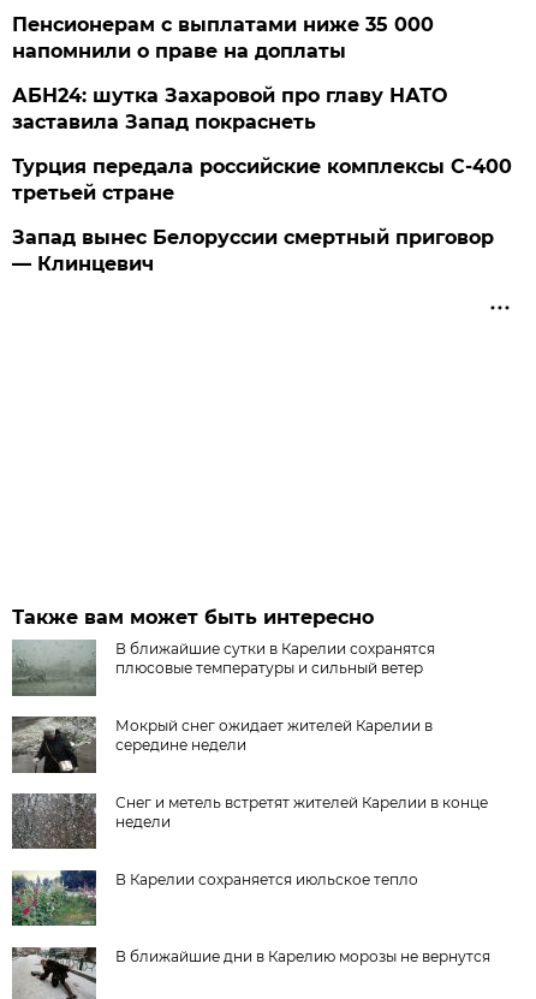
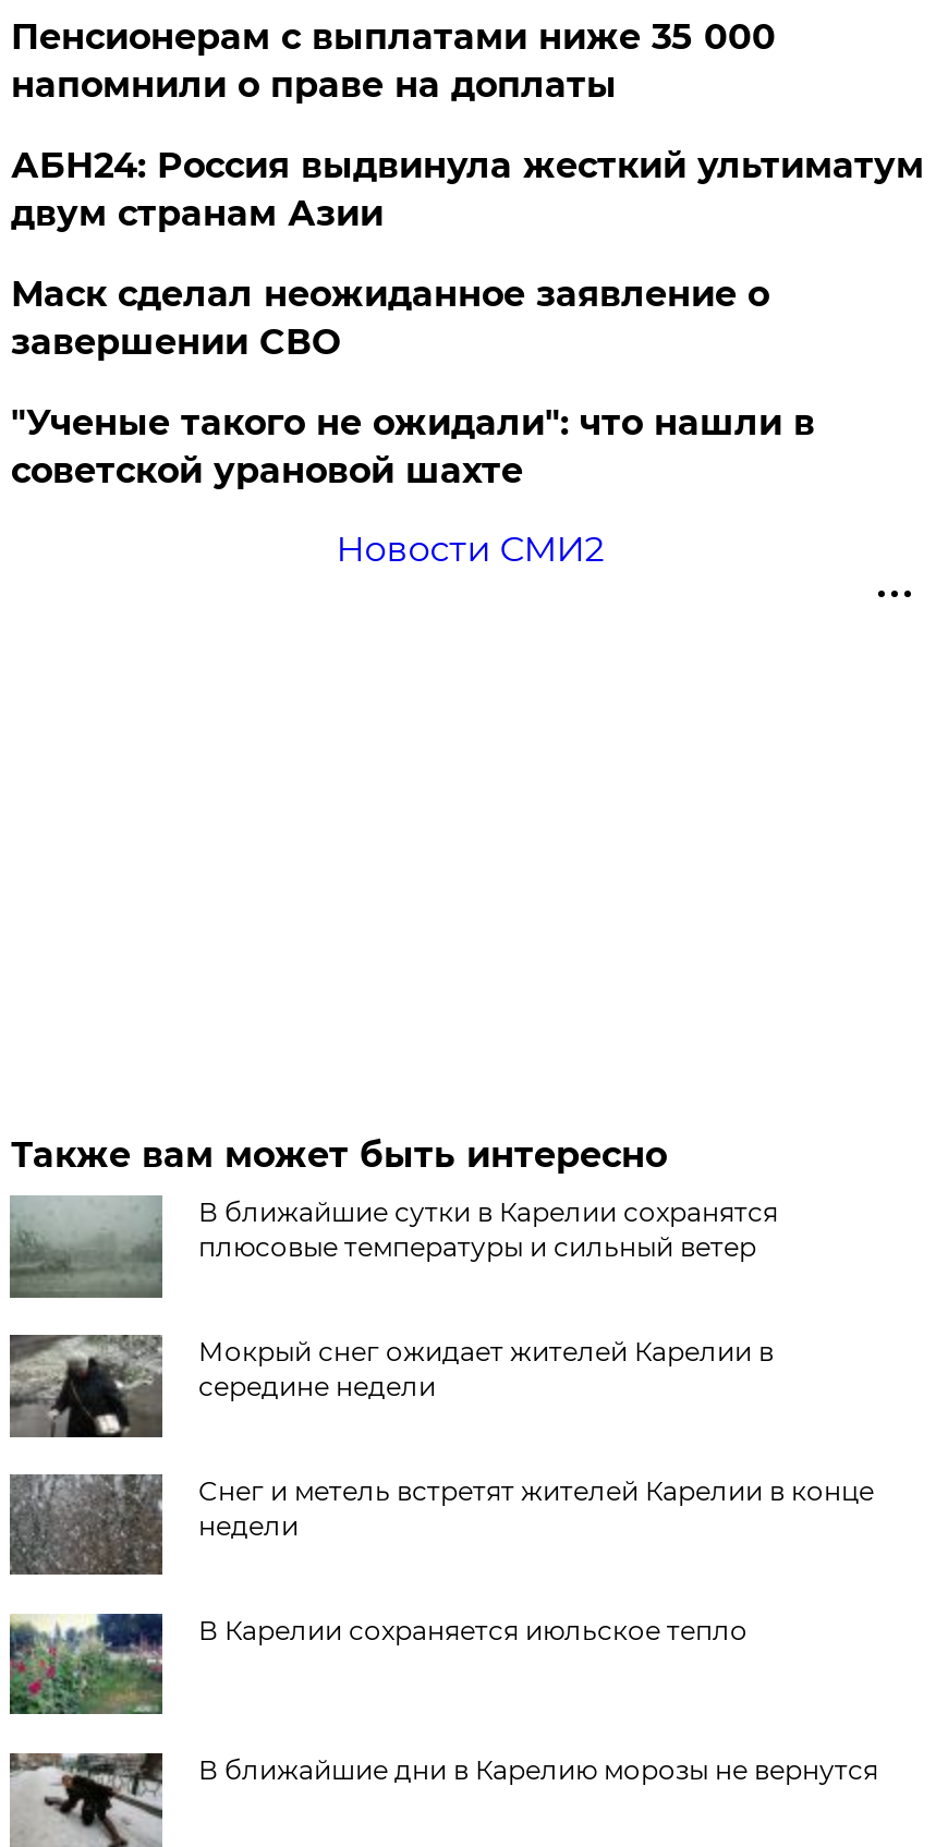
- АБН24: шутка Захаровой про главу НАТО
- заставила Запад покраснеть
- Турция передала российские комплексы С-400
- третьей стране
- Запад вынес Белоруссии смертный приговор
- — Клинцевич
+ АБН24: Россия выдвинула жесткий ультиматум
+ двум странам Азии
+ Маск сделал неожиданное заявление о
+ завершении СВО
+ "Ученые такого не ожидали": что нашли в
+ советской урановой шахте
+ Новости СМИ2
